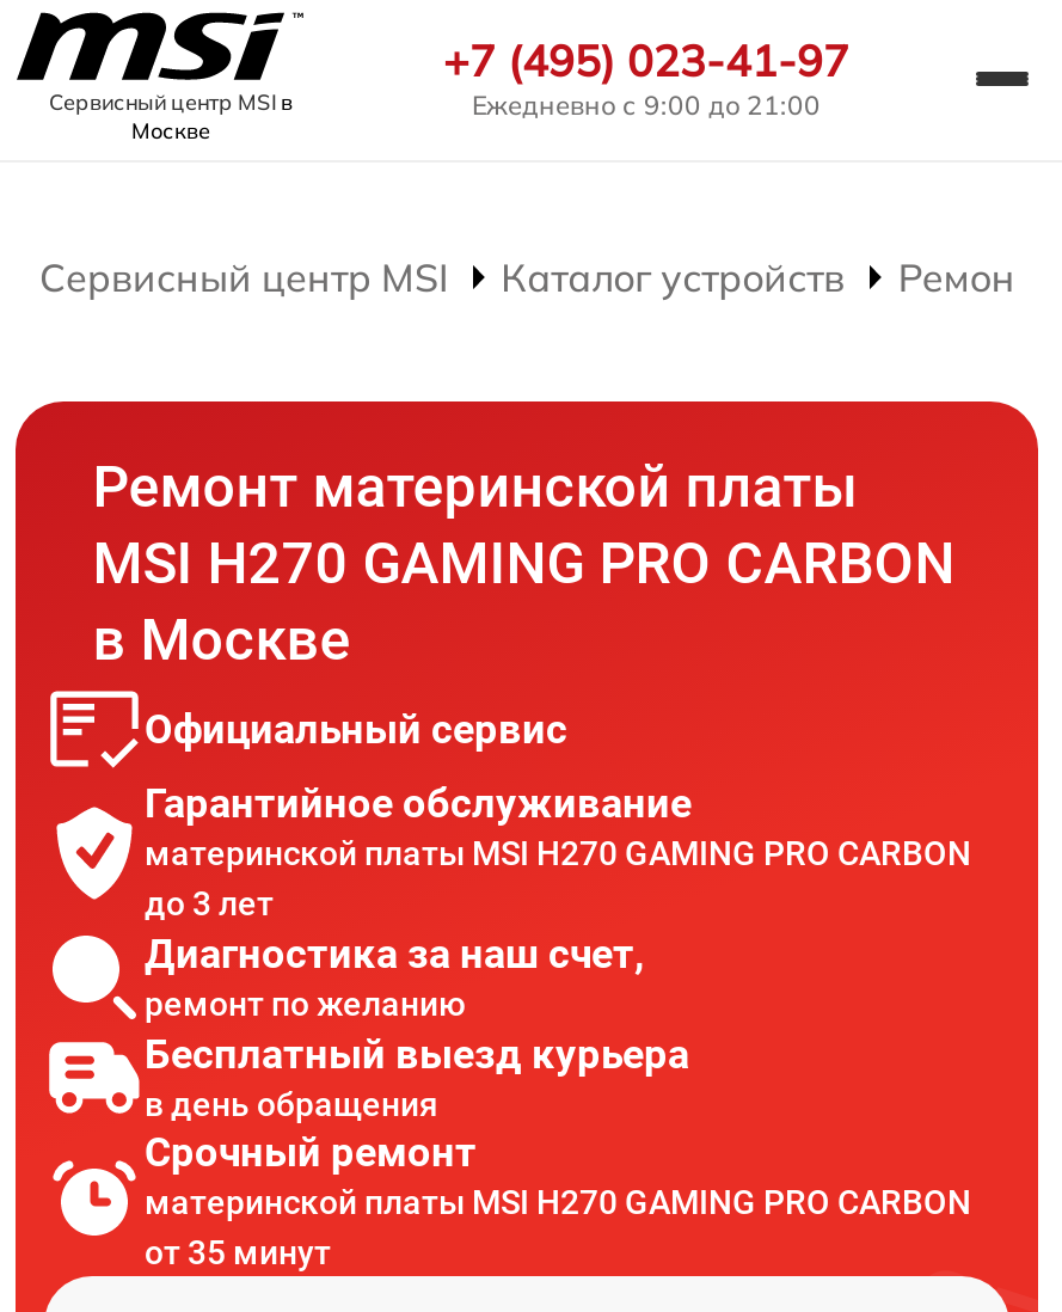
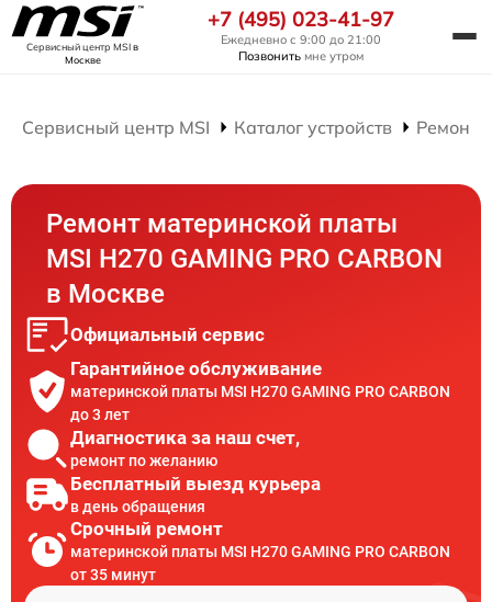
+ Позвонить мне утром
